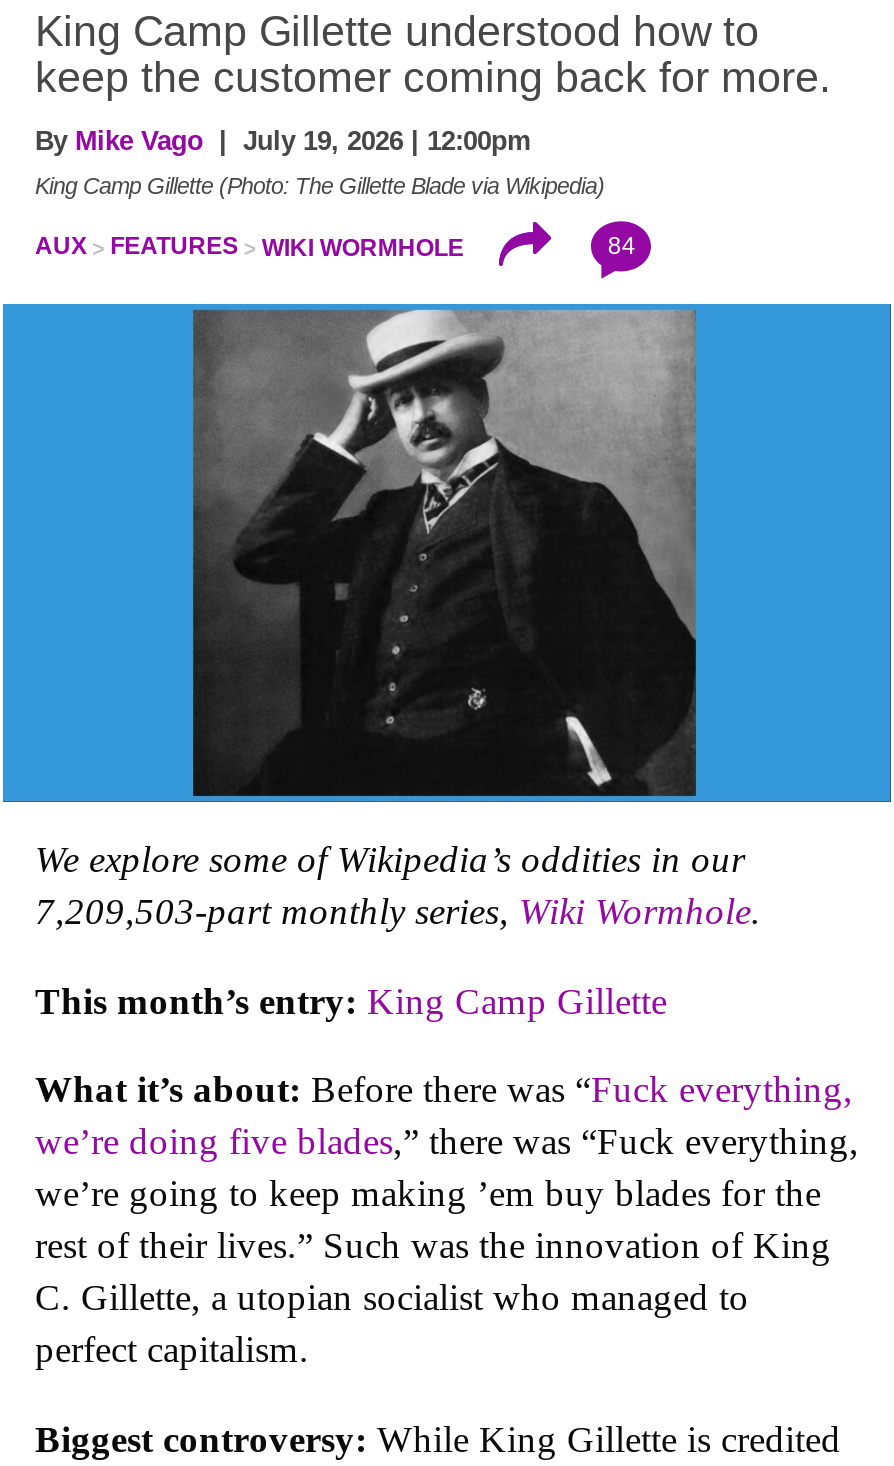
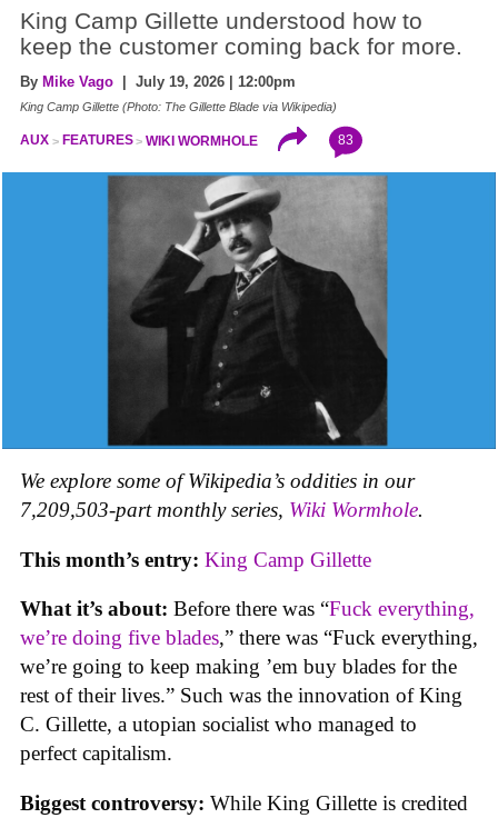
- 84
+ 83
